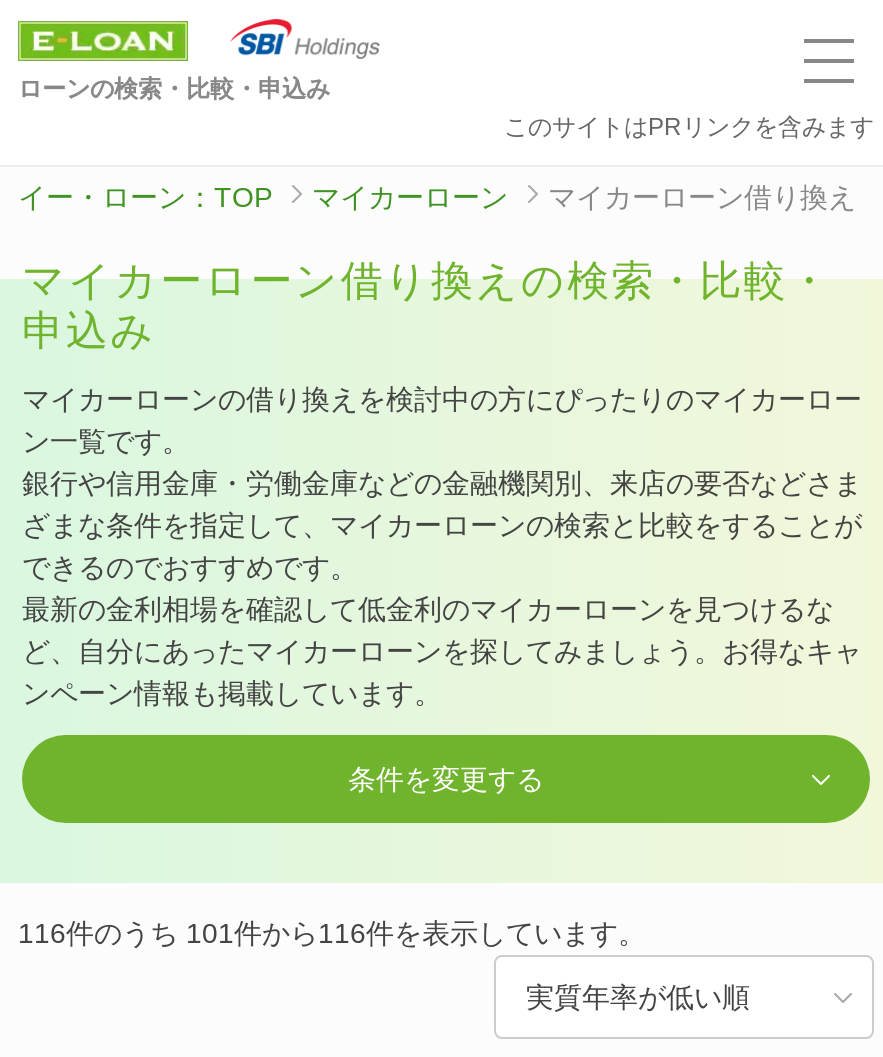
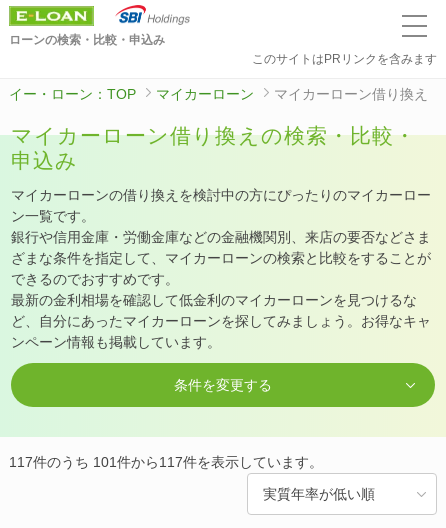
- 116件のうち 101件から116件を表示しています。
+ 117件のうち 101件から117件を表示しています。
